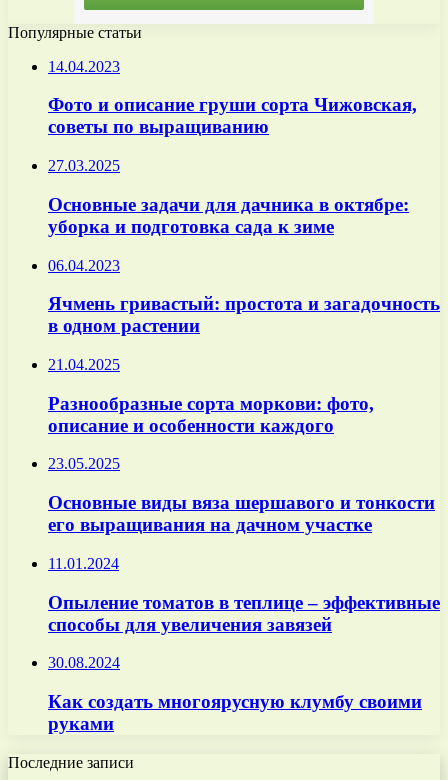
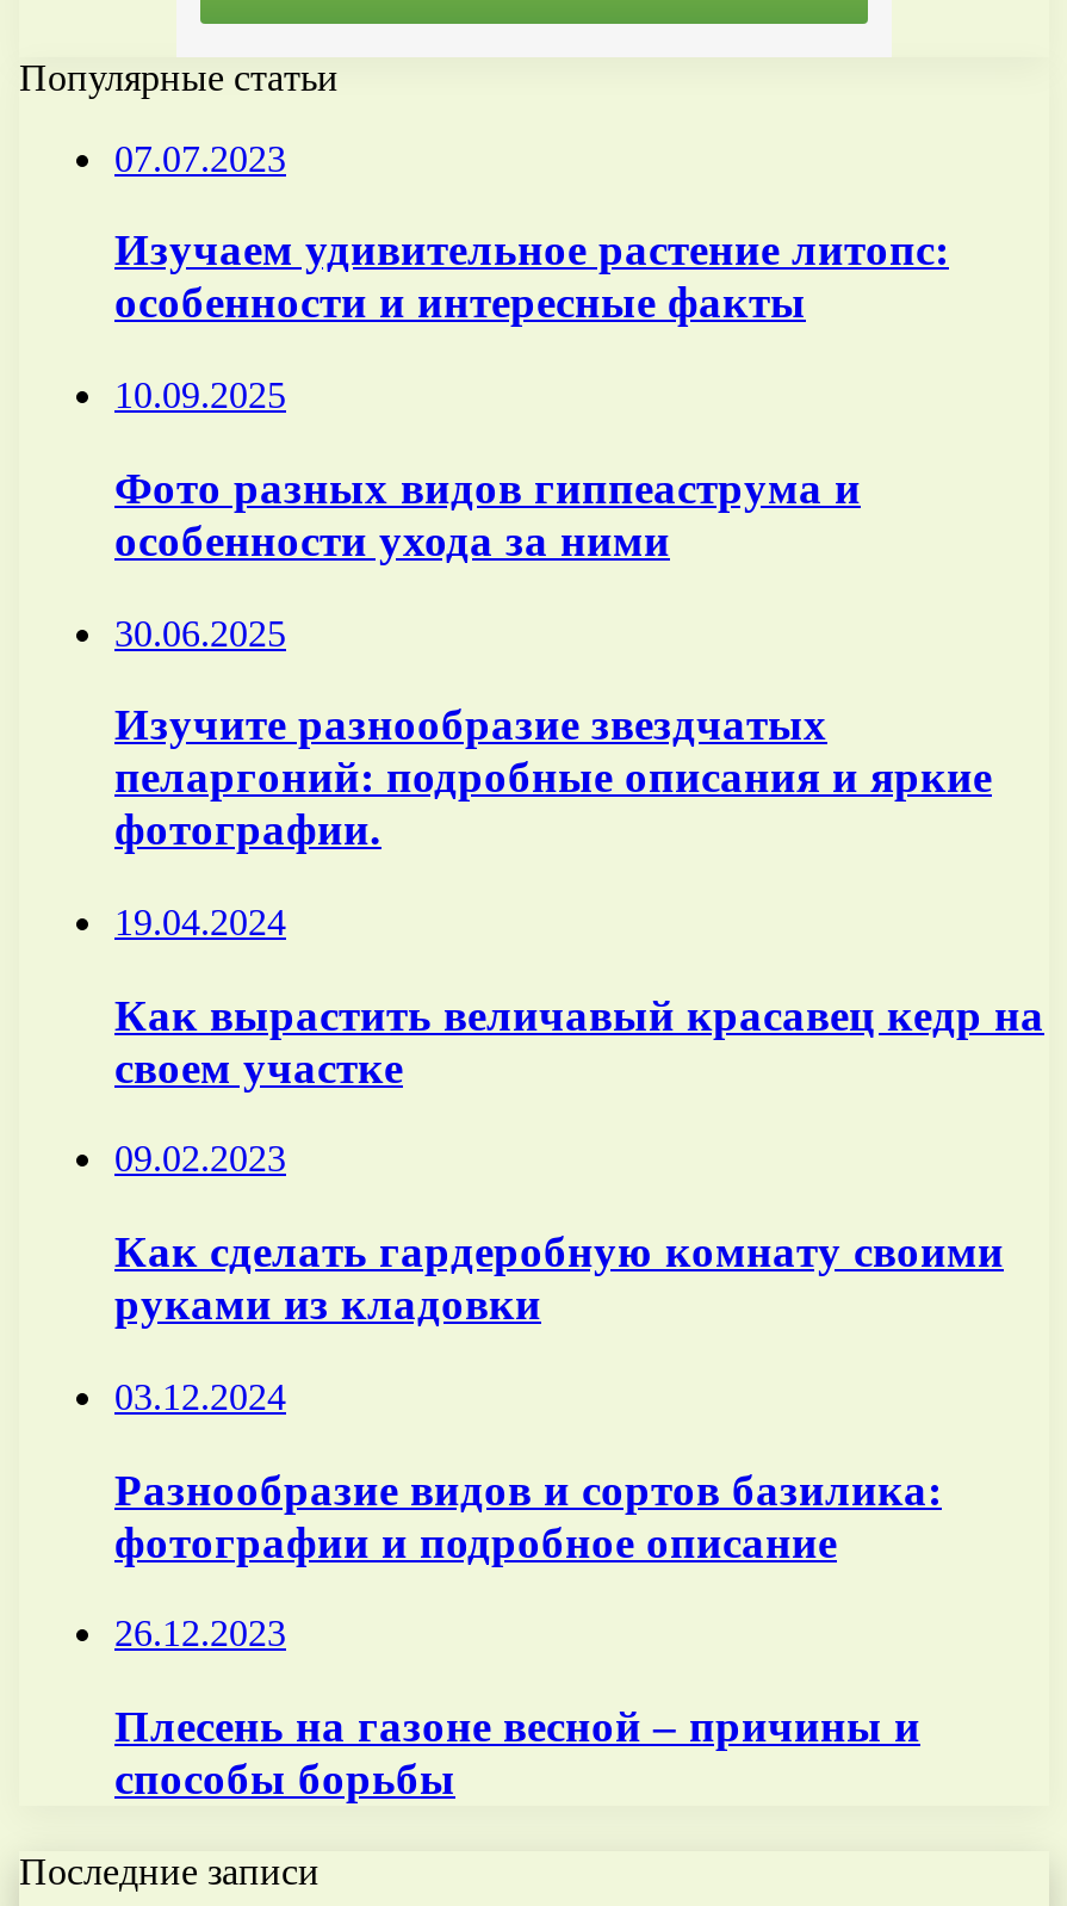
- 14.04.2023
+ 07.07.2023

- Фото и описание груши сорта Чижовская,
- советы по выращиванию
+ Изучаем удивительное растение литопс:
+ особенности и интересные факты

- 27.03.2025
+ 10.09.2025

- Основные задачи для дачника в октябре:
- уборка и подготовка сада к зиме
+ Фото разных видов гиппеаструма и
+ особенности ухода за ними

- 06.04.2023
+ 30.06.2025

- Ячмень гривастый: простота и загадочность
- в одном растении
+ Изучите разнообразие звездчатых
+ пеларгоний: подробные описания и яркие
+ фотографии.

- 21.04.2025
+ 19.04.2024

- Разнообразные сорта моркови: фото,
- описание и особенности каждого
+ Как вырастить величавый красавец кедр на
+ своем участке

- 23.05.2025
+ 09.02.2023

- Основные виды вяза шершавого и тонкости
- его выращивания на дачном участке
+ Как сделать гардеробную комнату своими
+ руками из кладовки

- 11.01.2024
+ 03.12.2024

- Опыление томатов в теплице – эффективные
- способы для увеличения завязей
+ Разнообразие видов и сортов базилика:
+ фотографии и подробное описание

- 30.08.2024
+ 26.12.2023

- Как создать многоярусную клумбу своими
- руками
+ Плесень на газоне весной – причины и
+ способы борьбы
